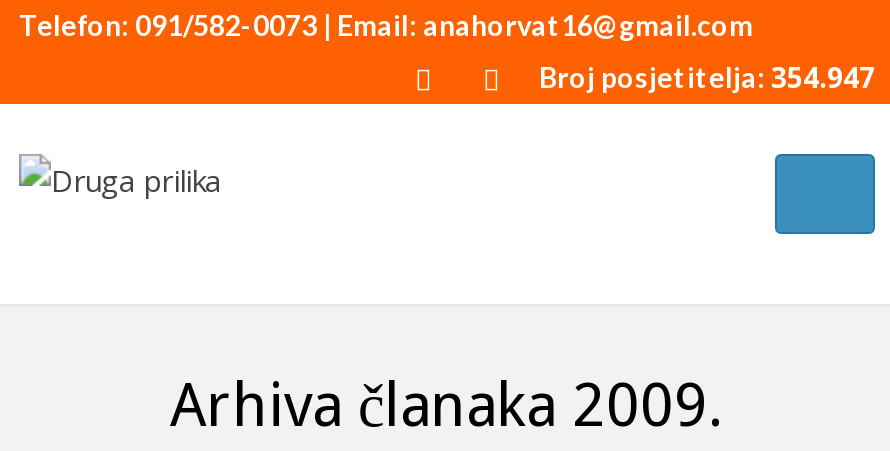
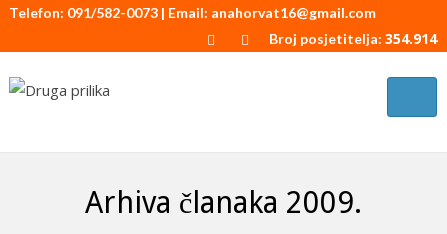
- Broj posjetitelja: 354.947
+ Broj posjetitelja: 354.914
